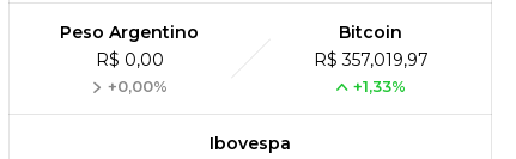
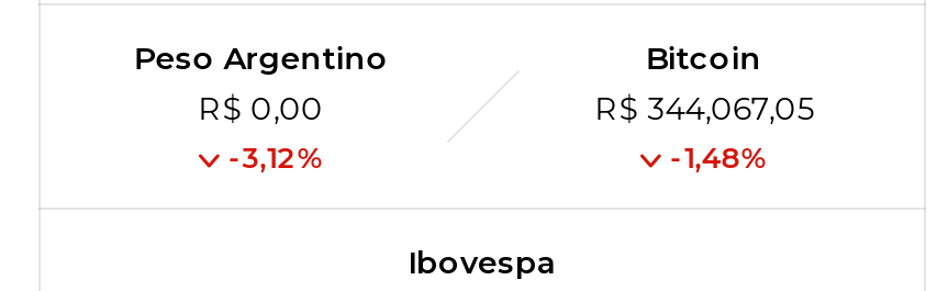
- R$ 357,019,97
+ R$ 344,067,05

- +0,00%
+ -3,12%

- +1,33%
+ -1,48%
